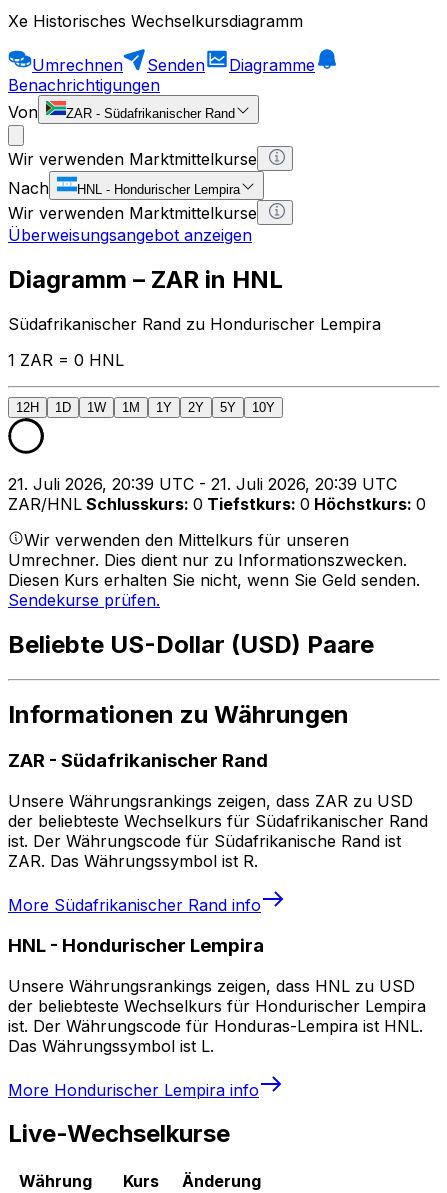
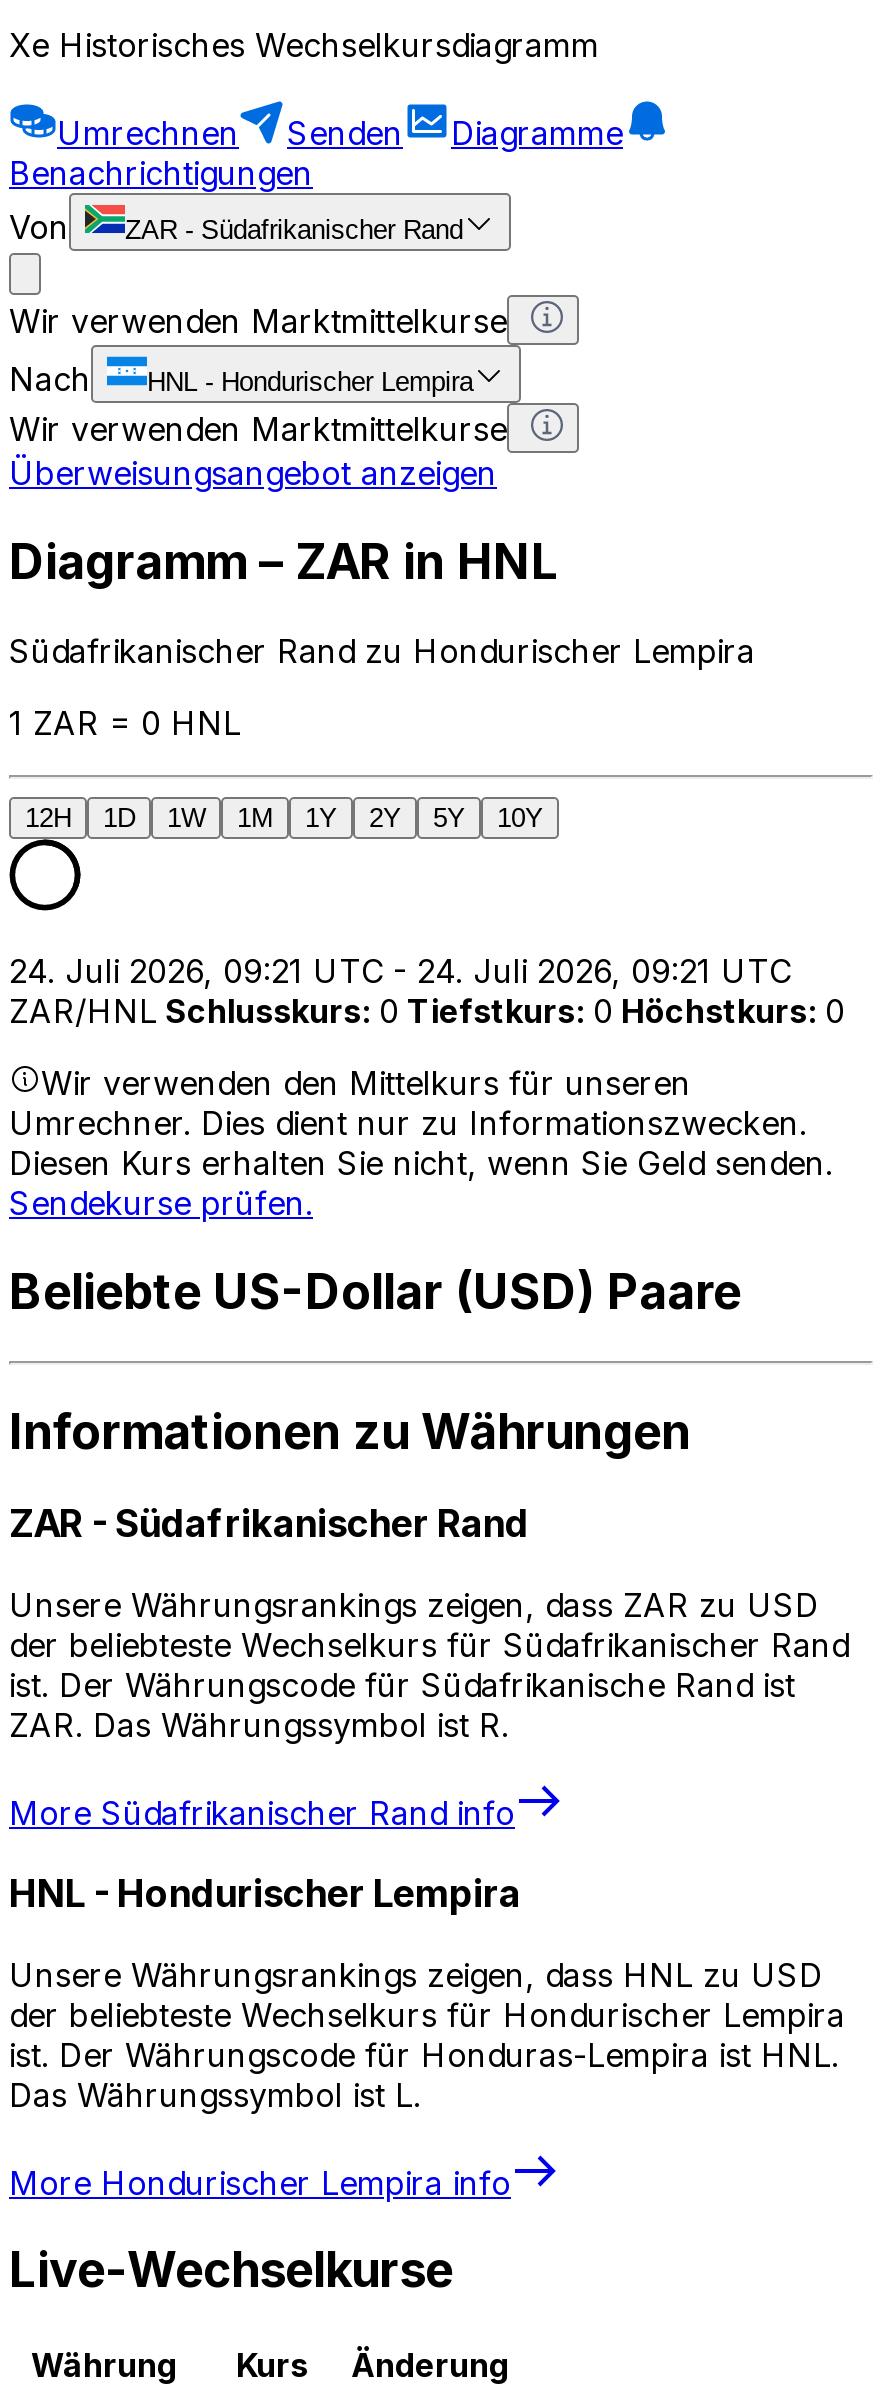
- 21. Juli 2026, 20:39 UTC - 21. Juli 2026, 20:39 UTC
+ 24. Juli 2026, 09:21 UTC - 24. Juli 2026, 09:21 UTC
